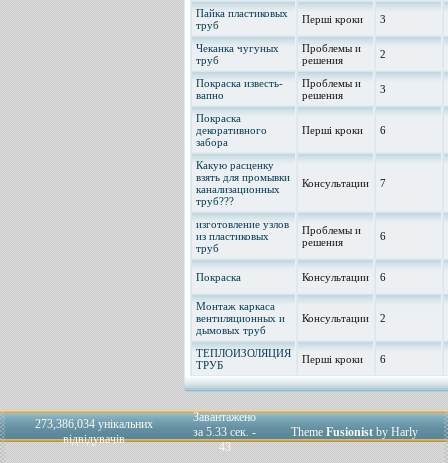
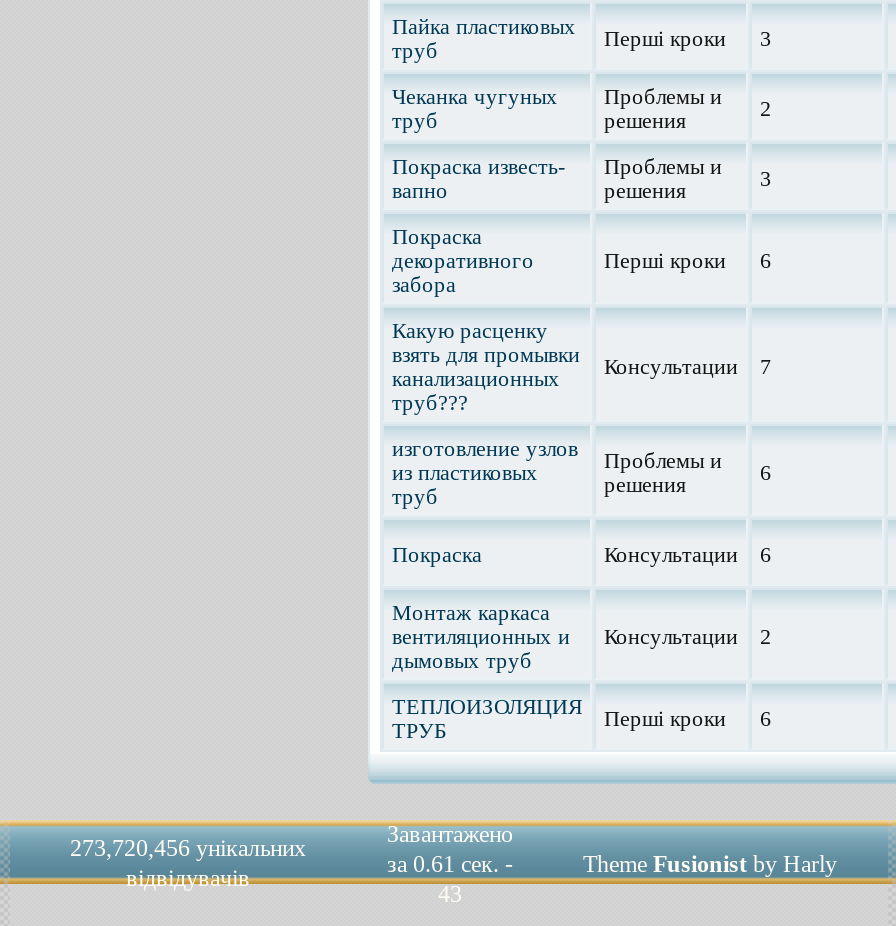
- 273,386,034 унікальних
+ 273,720,456 унікальних

- за 5.33 сек. -
+ за 0.61 сек. -
